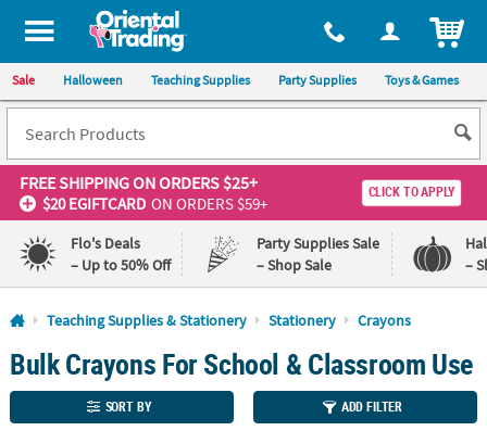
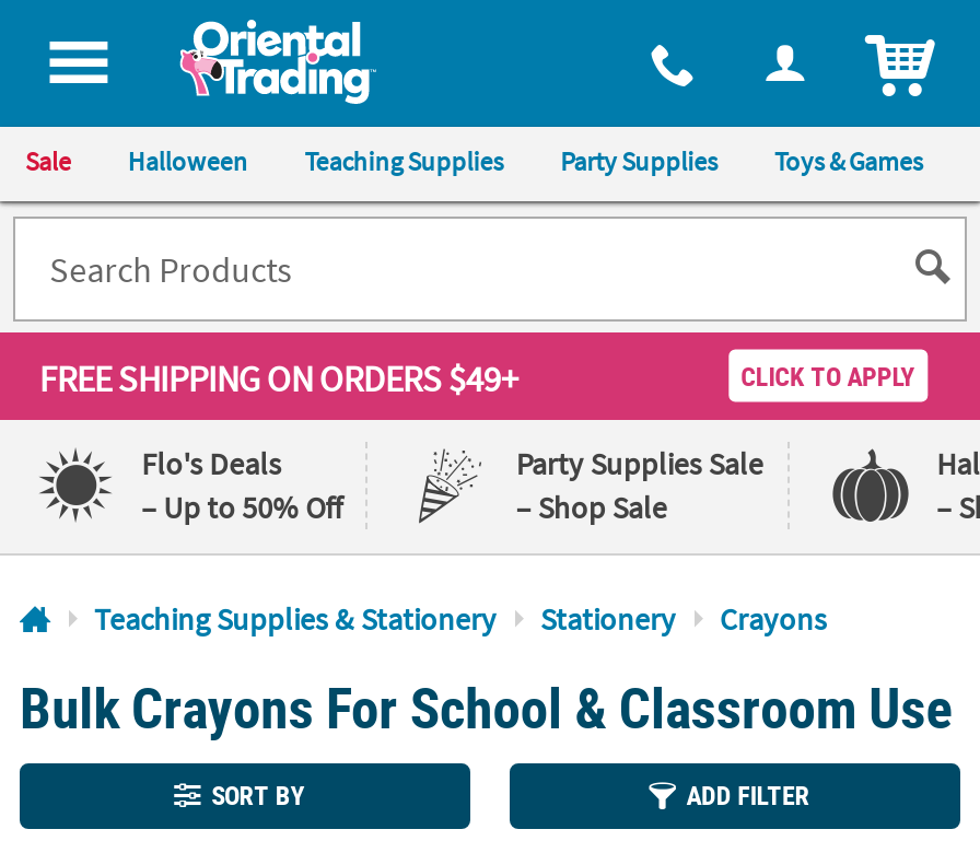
- FREE SHIPPING ON ORDERS $25+
- $20 EGIFTCARD ON ORDERS $59+
+ FREE SHIPPING ON ORDERS $49+
